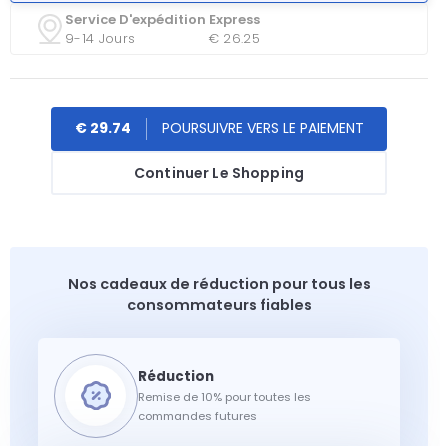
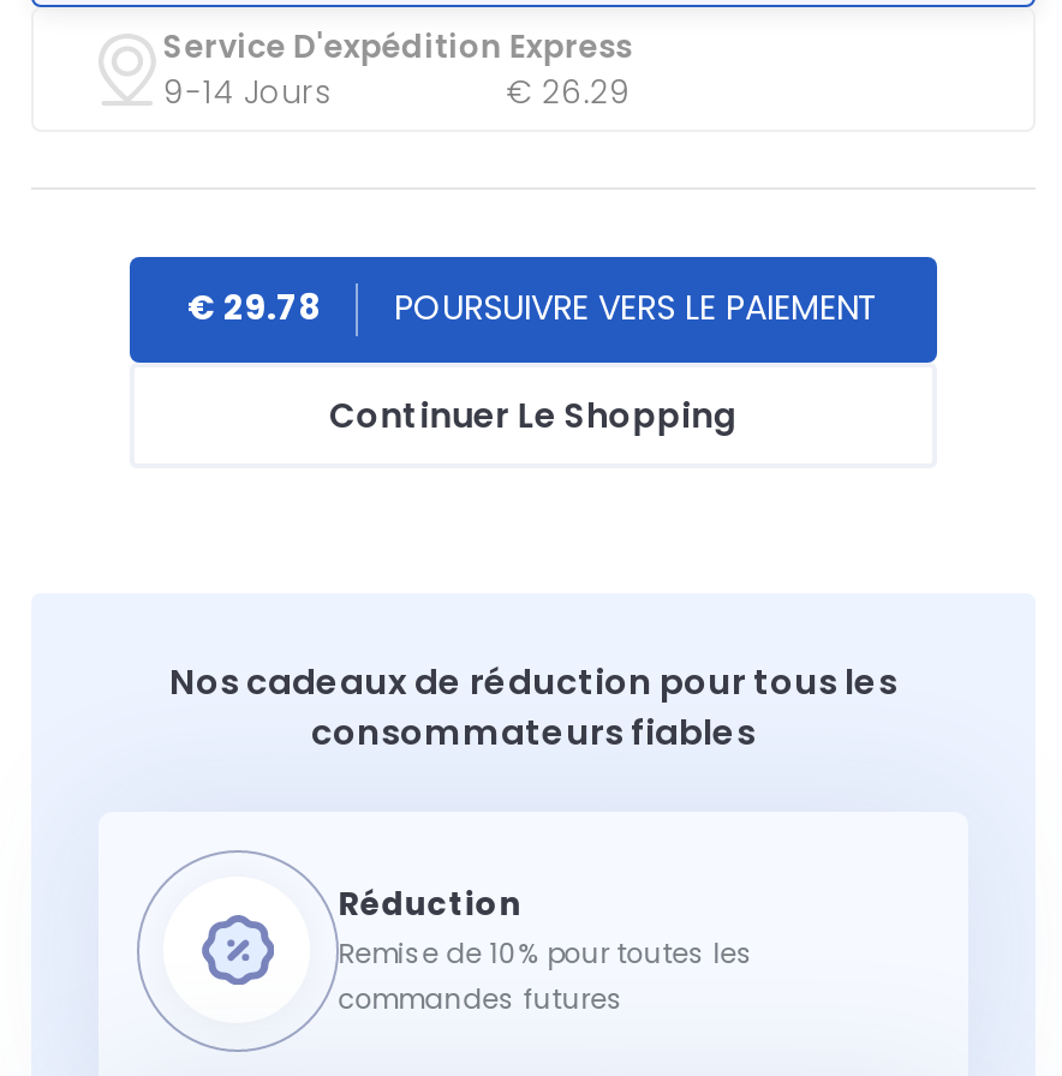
- € 26.25
+ € 26.29

- € 29.74
+ € 29.78
